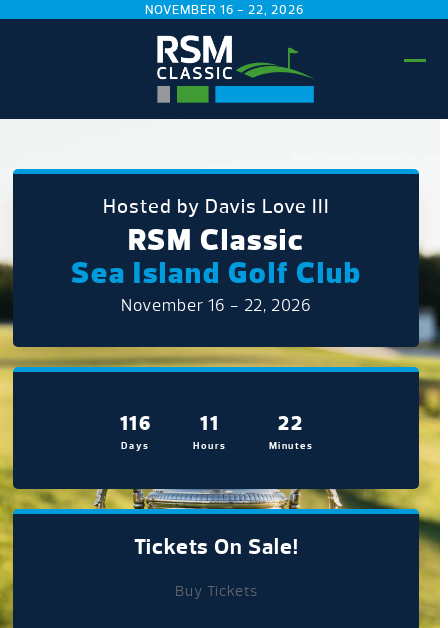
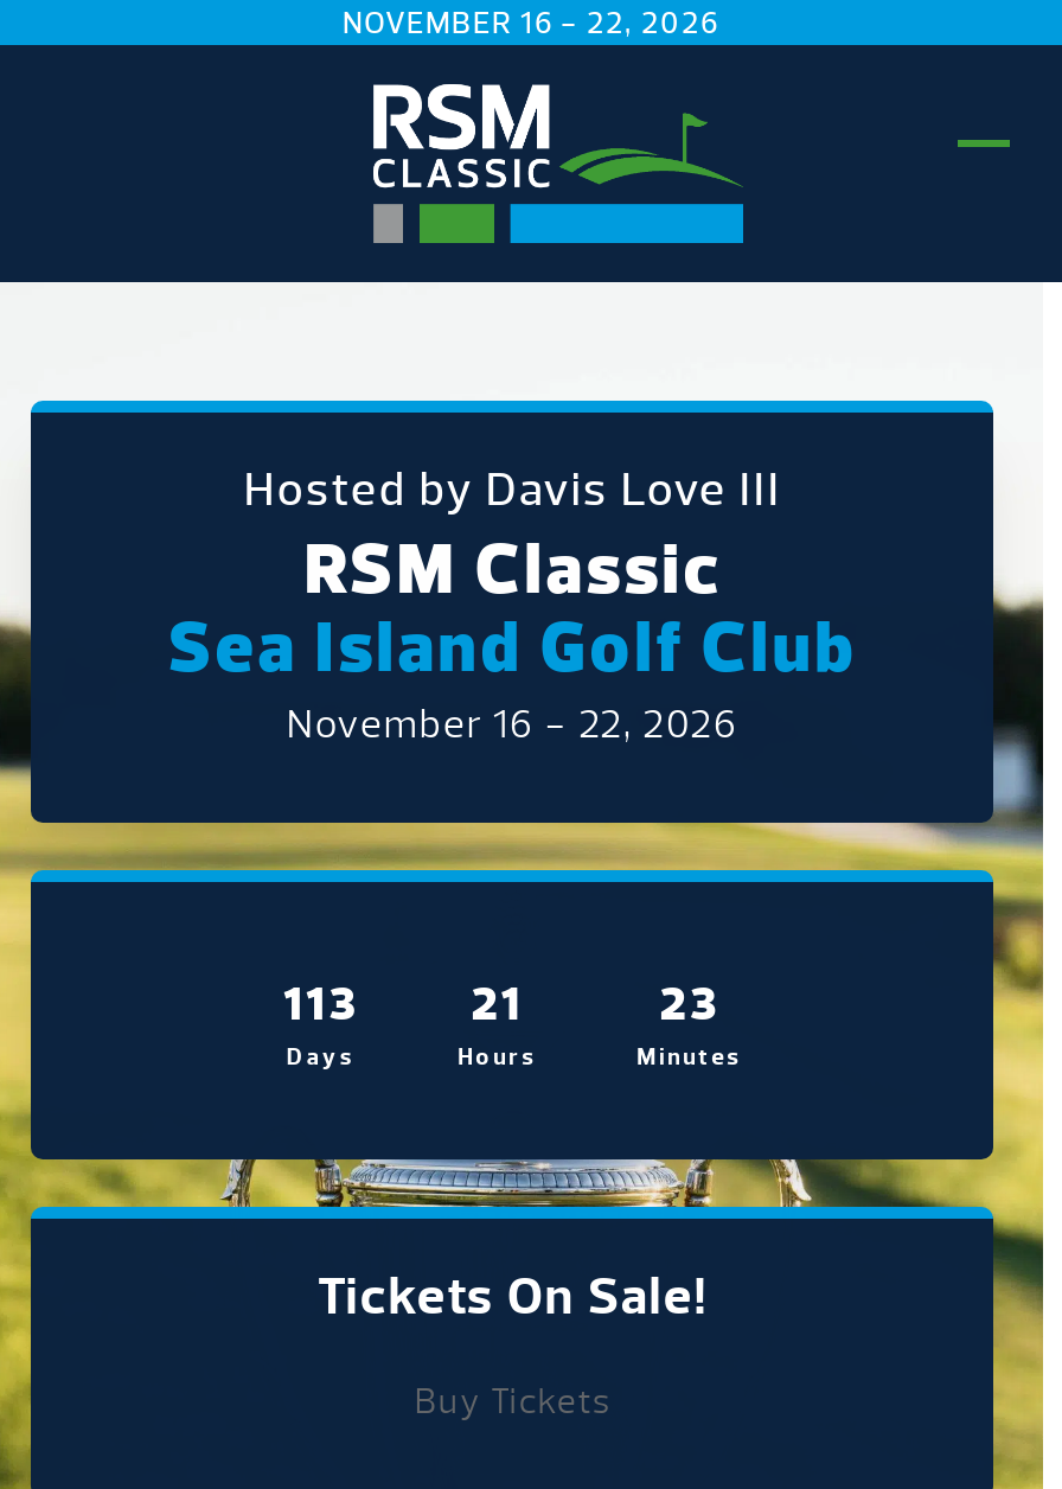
- 116
+ 113

- 11
+ 21

- 22
+ 23
